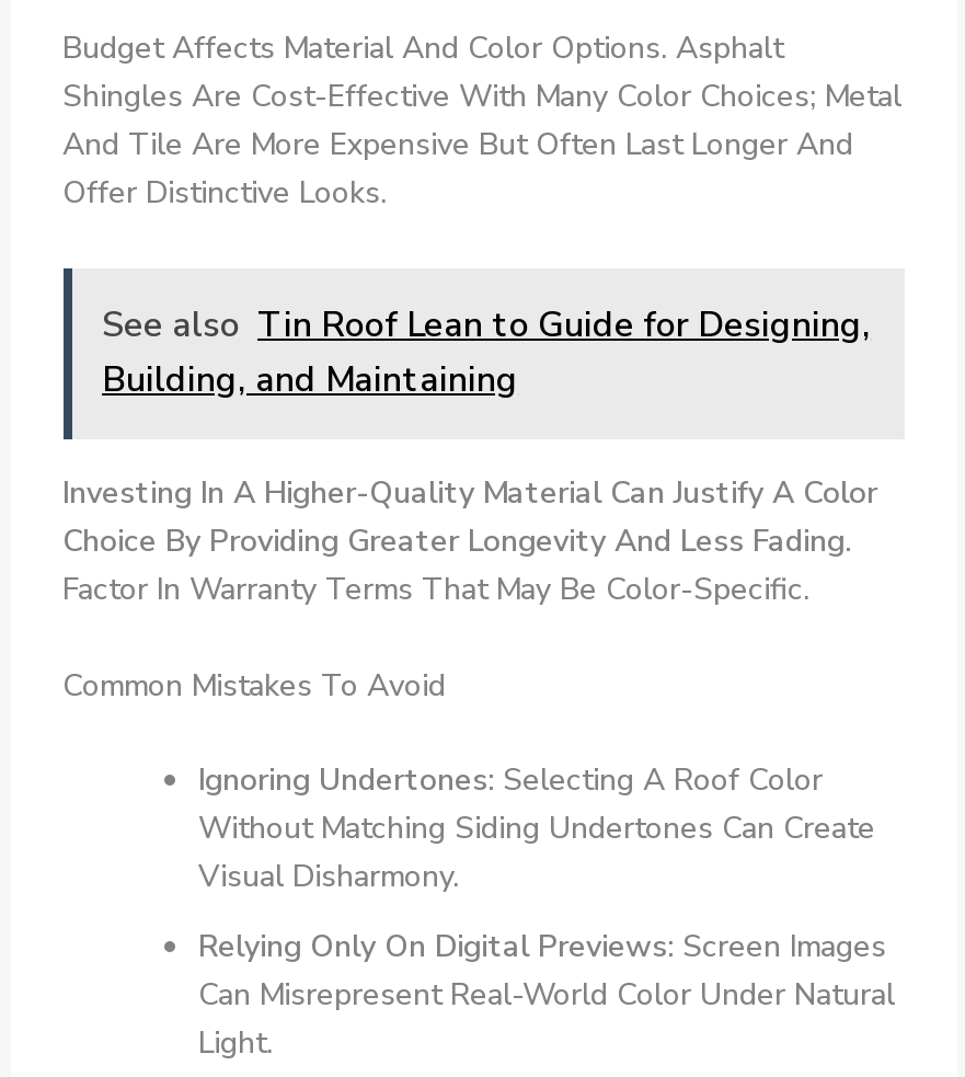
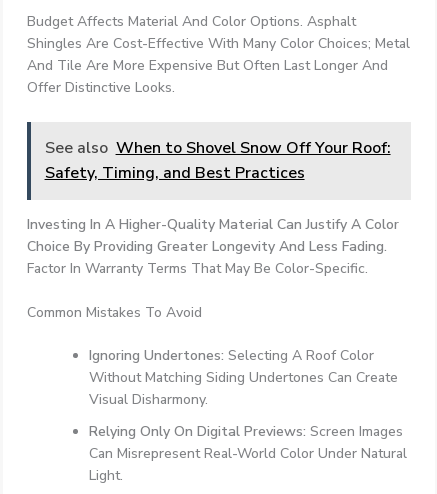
- See also Tin Roof Lean to Guide for Designing,
- Building, and Maintaining
+ See also When to Shovel Snow Off Your Roof:
+ Safety, Timing, and Best Practices
